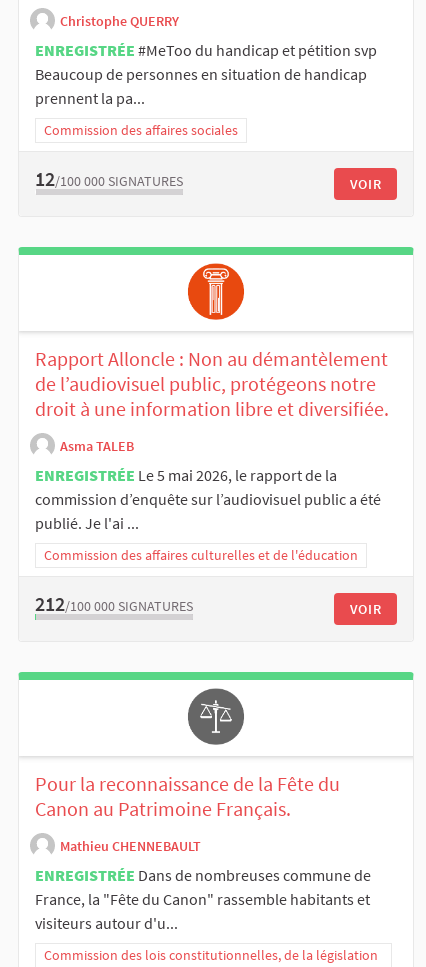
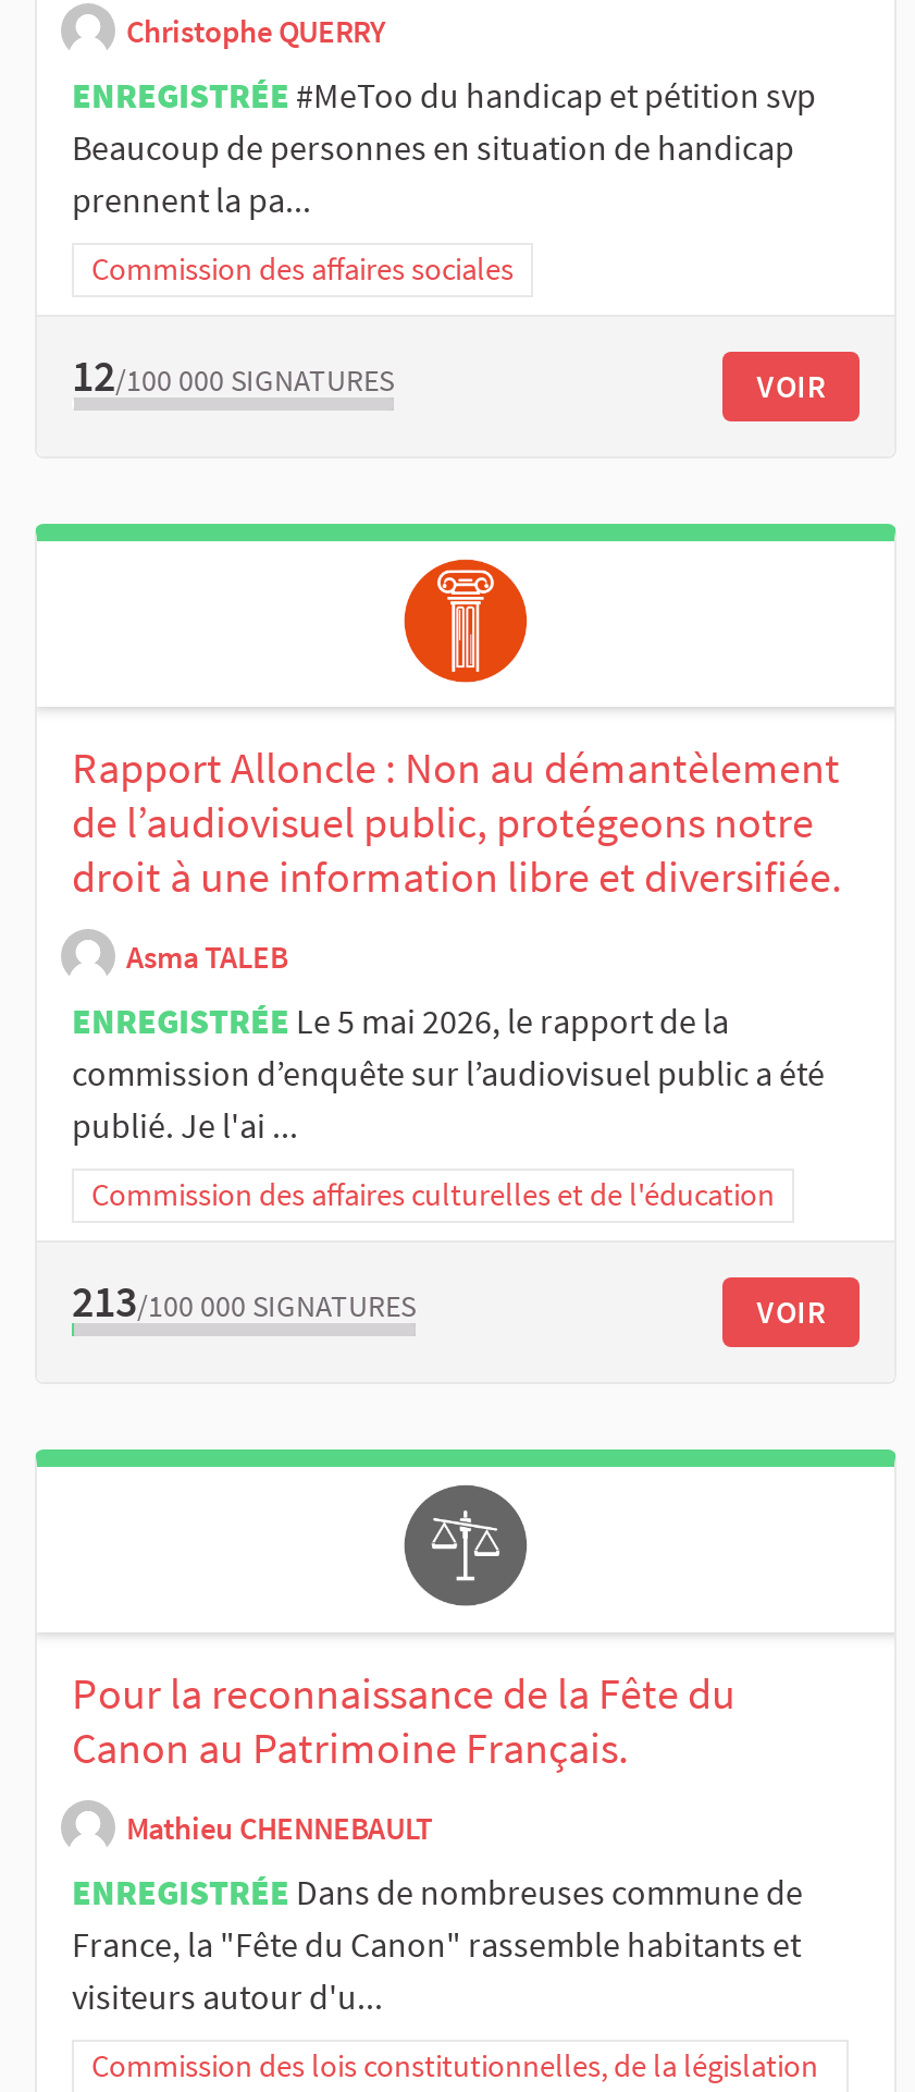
- 212/100 000 SIGNATURES
+ 213/100 000 SIGNATURES
